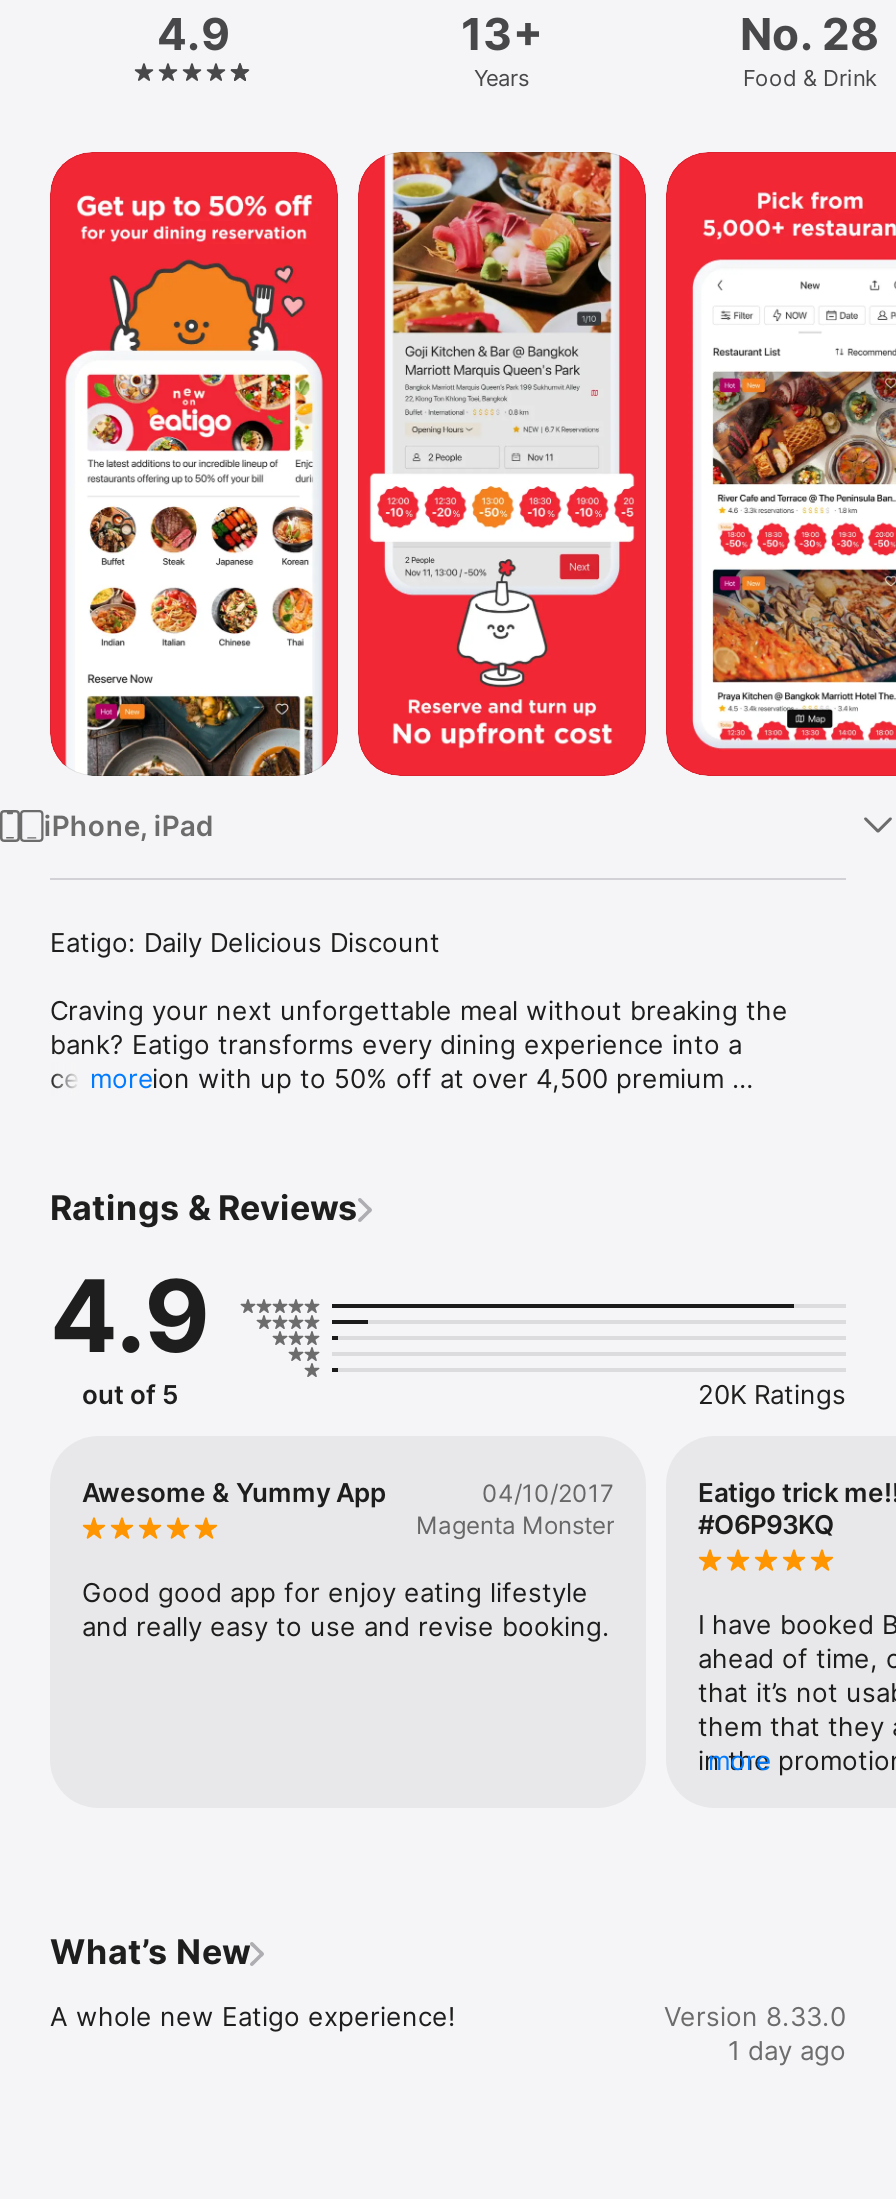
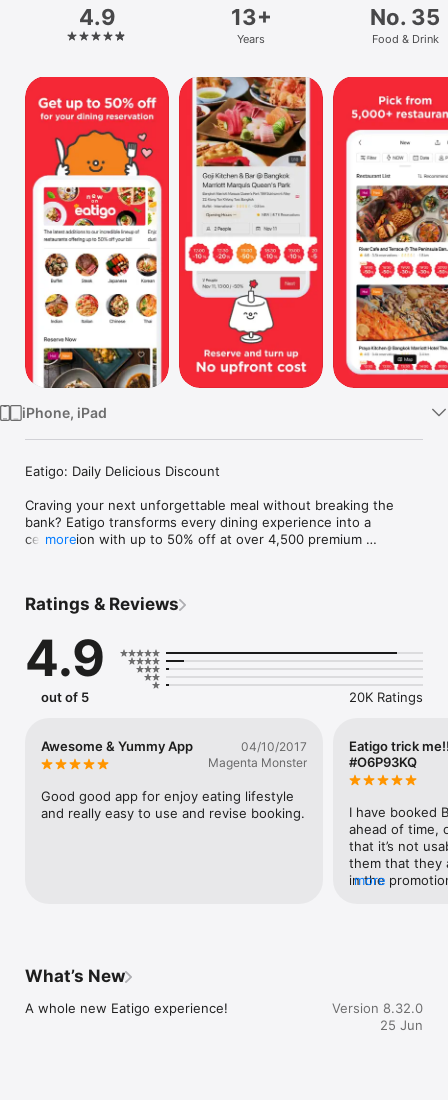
- No. 28
+ No. 35

- Version 8.33.0
- 1 day ago
+ Version 8.32.0
+ 25 Jun
